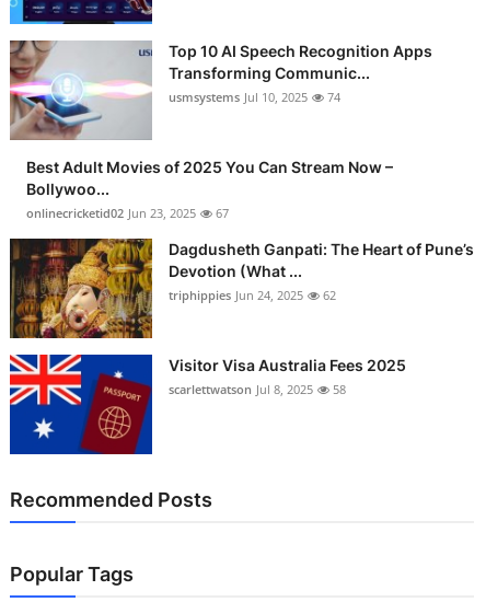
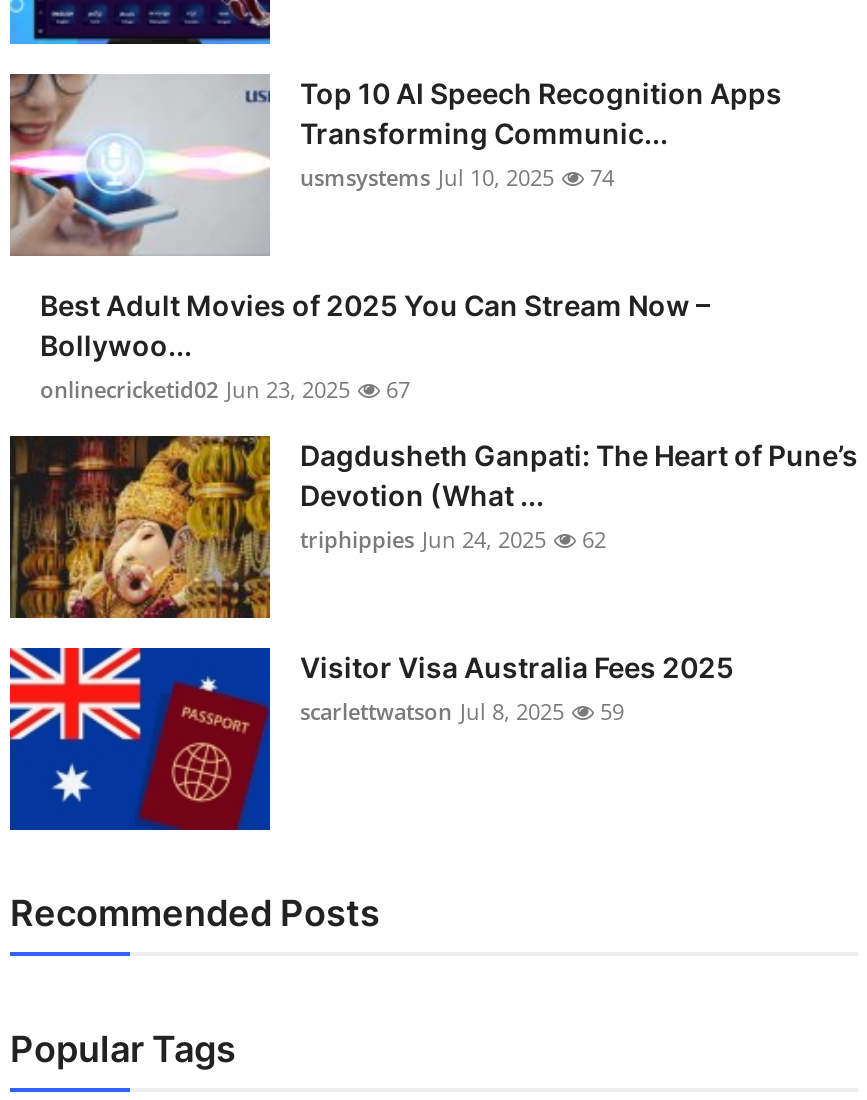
- scarlettwatson Jul 8, 2025 58
+ scarlettwatson Jul 8, 2025 59
